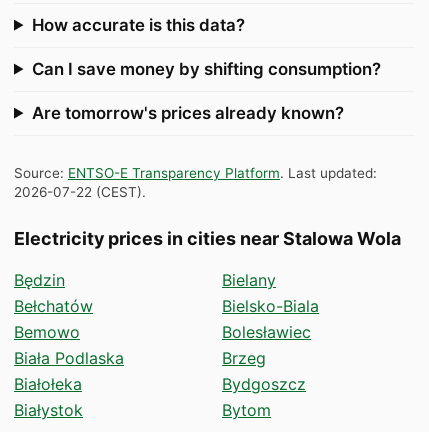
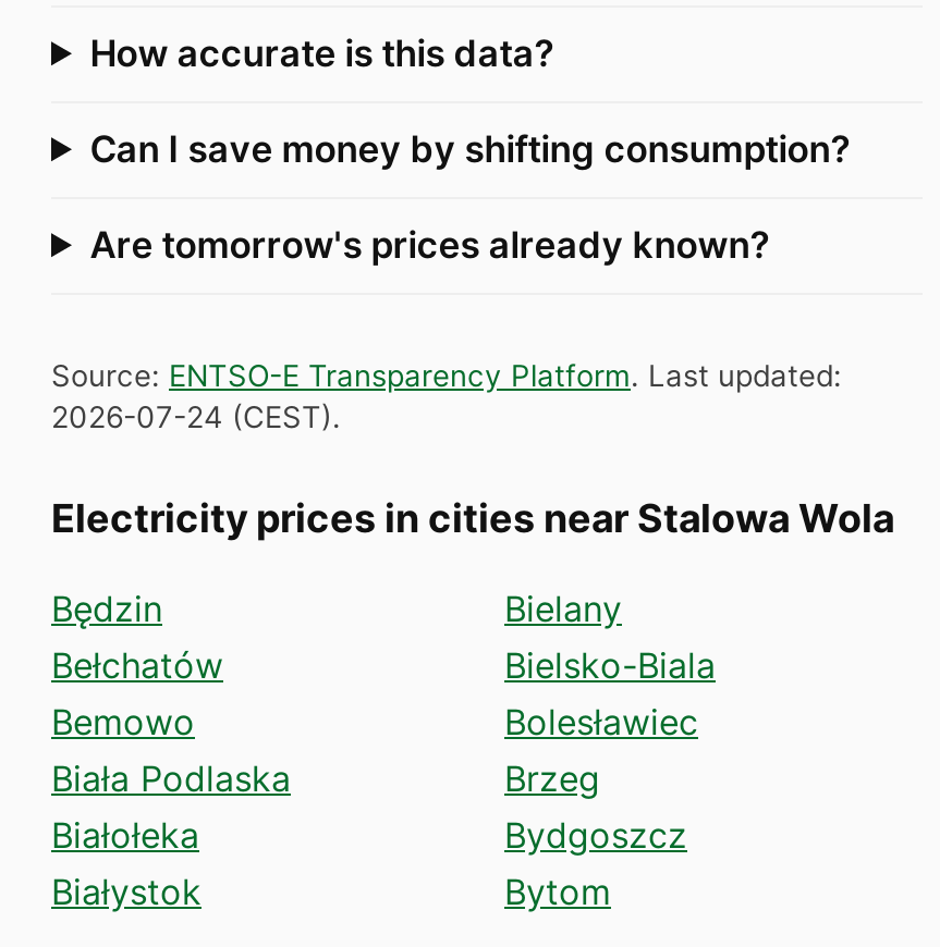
- 2026-07-22 (CEST).
+ 2026-07-24 (CEST).
